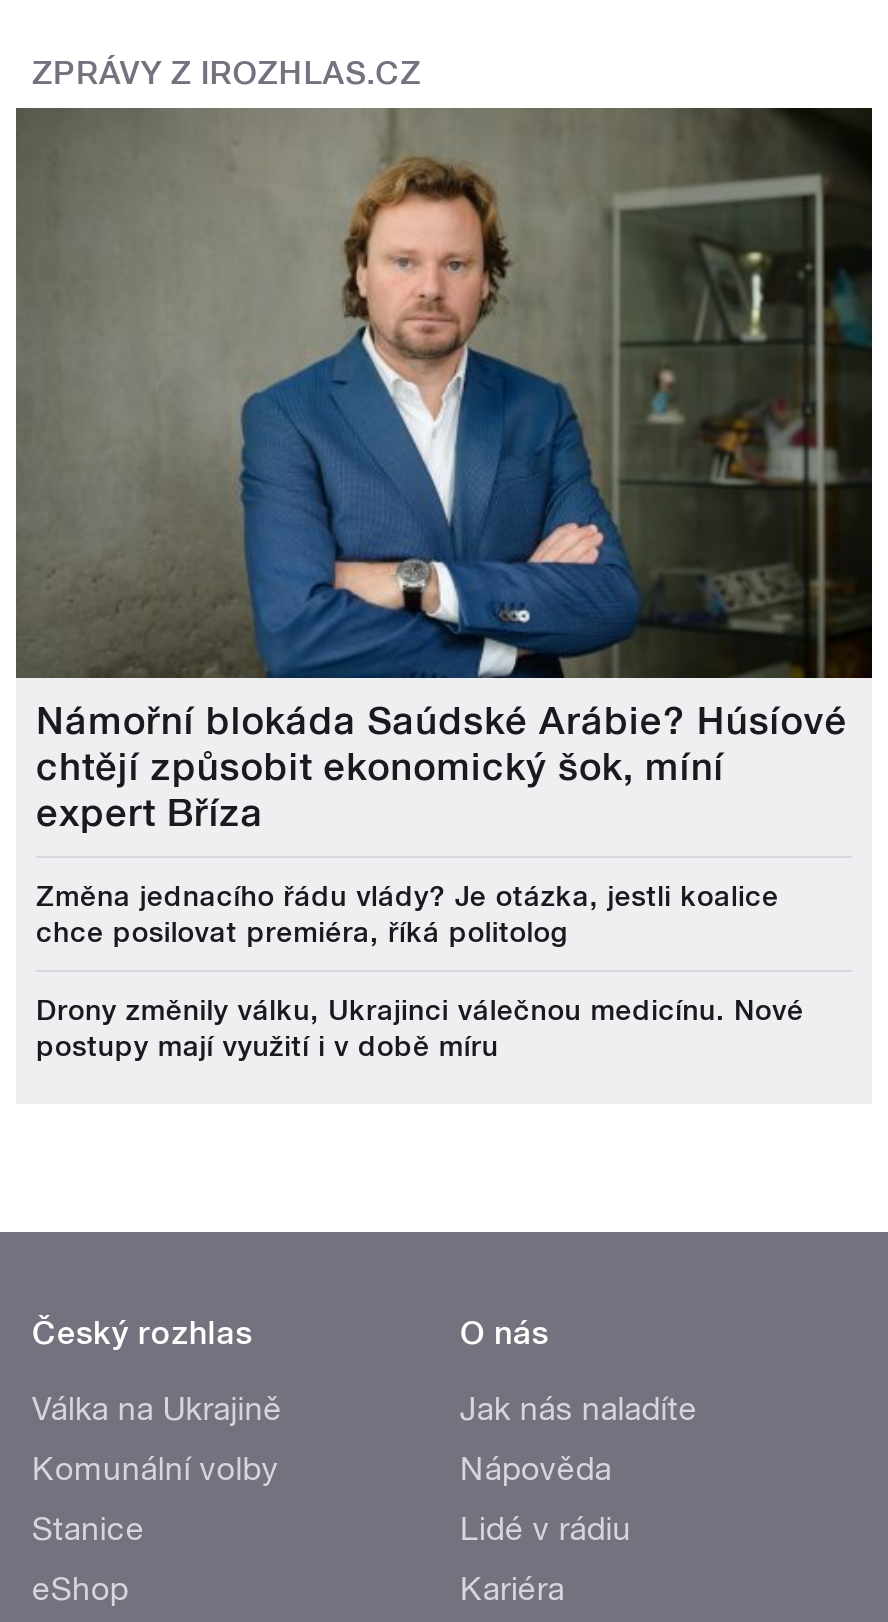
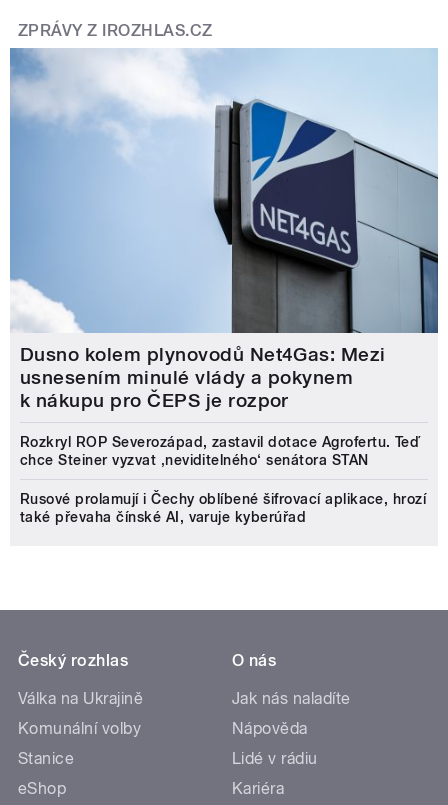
- [image]
- Námořní blokáda Saúdské Arábie? Húsíové
- chtějí způsobit ekonomický šok, míní
- expert Bříza
+ [image]
+ Dusno kolem plynovodů Net4Gas: Mezi
+ usnesením minulé vlády a pokynem
+ k nákupu pro ČEPS je rozpor

- Změna jednacího řádu vlády? Je otázka, jestli koalice
- chce posilovat premiéra, říká politolog
+ Rozkryl ROP Severozápad, zastavil dotace Agrofertu. Teď
+ chce Steiner vyzvat ‚neviditelného‘ senátora STAN

- Drony změnily válku, Ukrajinci válečnou medicínu. Nové
- postupy mají využití i v době míru
+ Rusové prolamují i Čechy oblíbené šifrovací aplikace, hrozí
+ také převaha čínské AI, varuje kyberúřad
